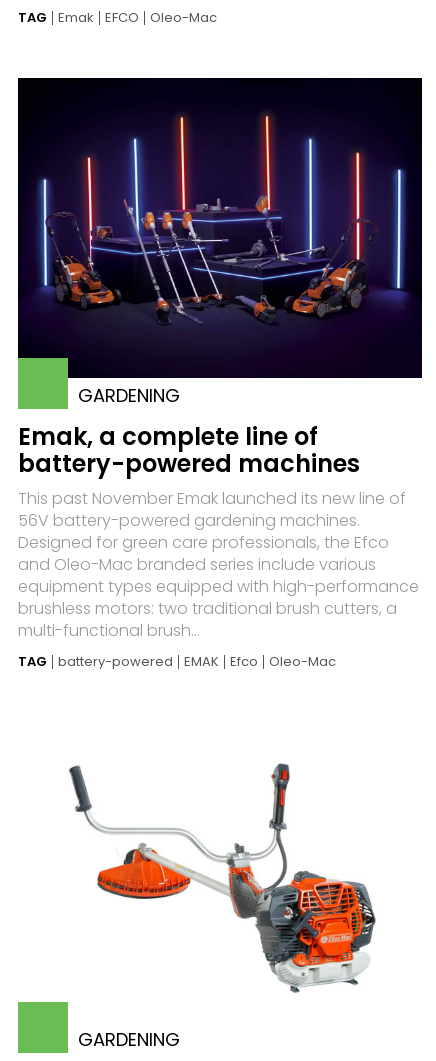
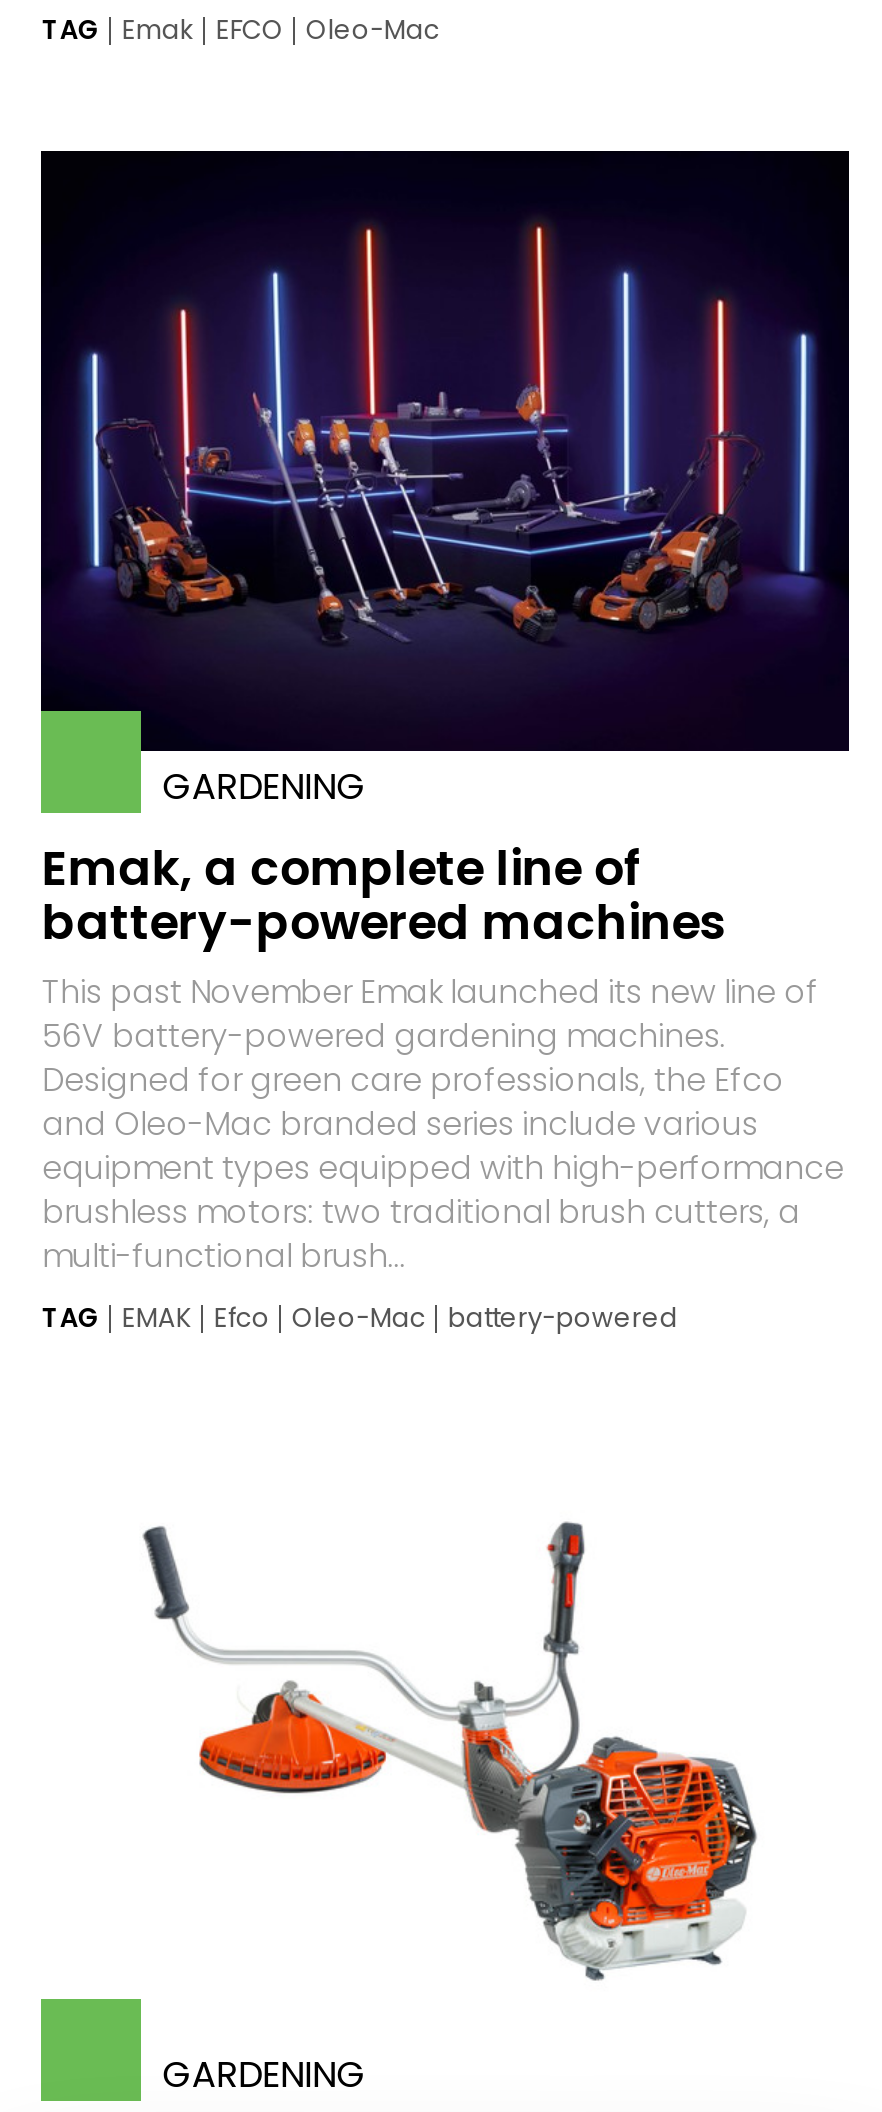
- TAG battery-powered EMAK Efco Oleo-Mac
+ TAG EMAK Efco Oleo-Mac battery-powered
